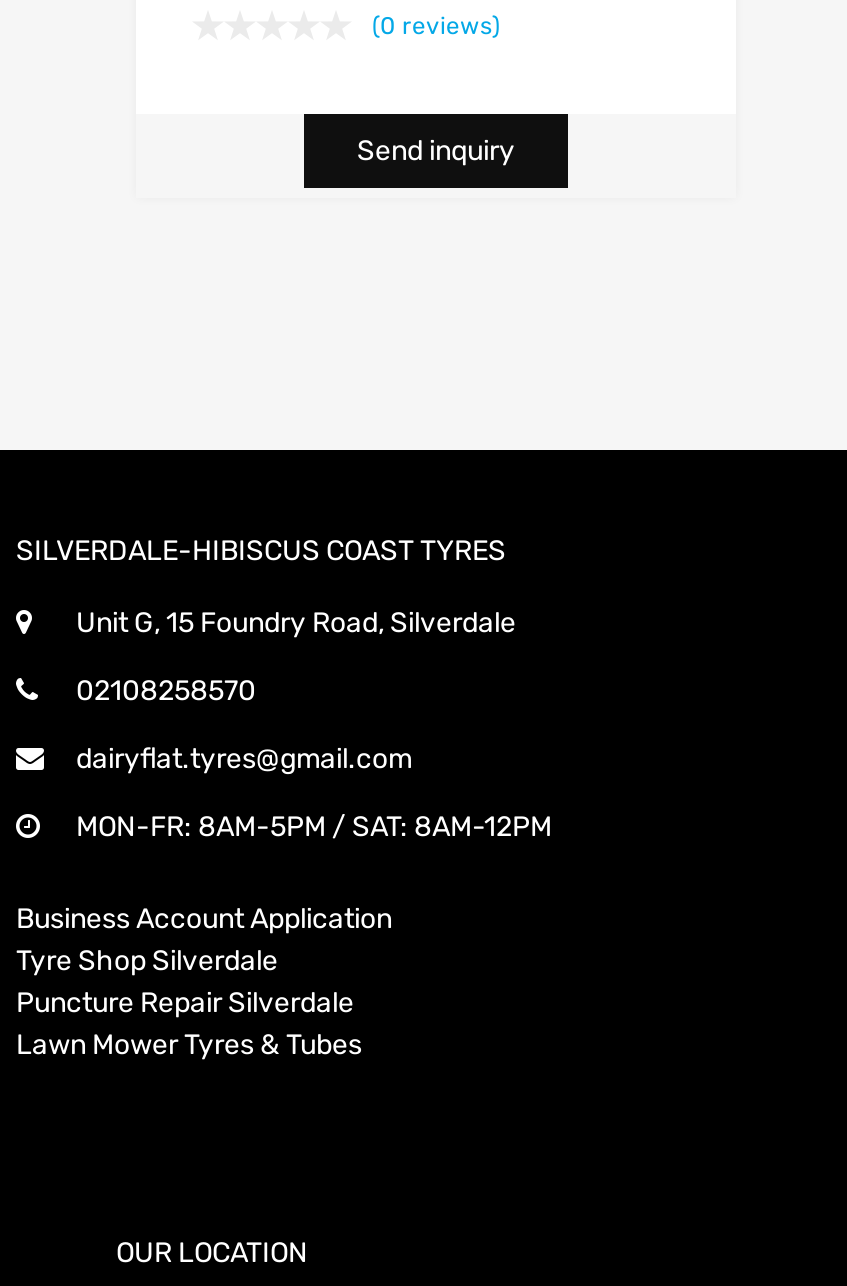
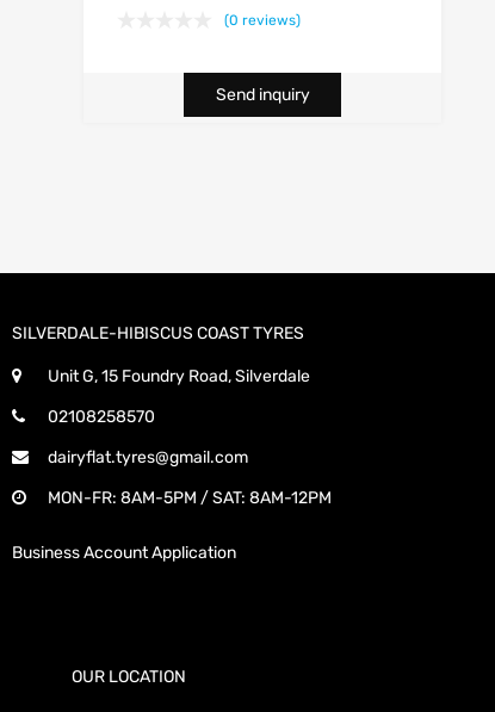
- Tyre Shop Silverdale
- Puncture Repair Silverdale
- Lawn Mower Tyres & Tubes
